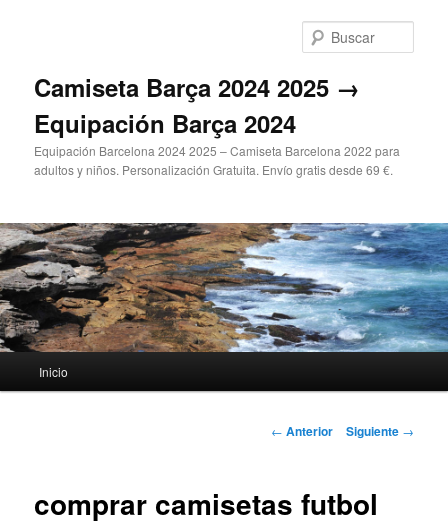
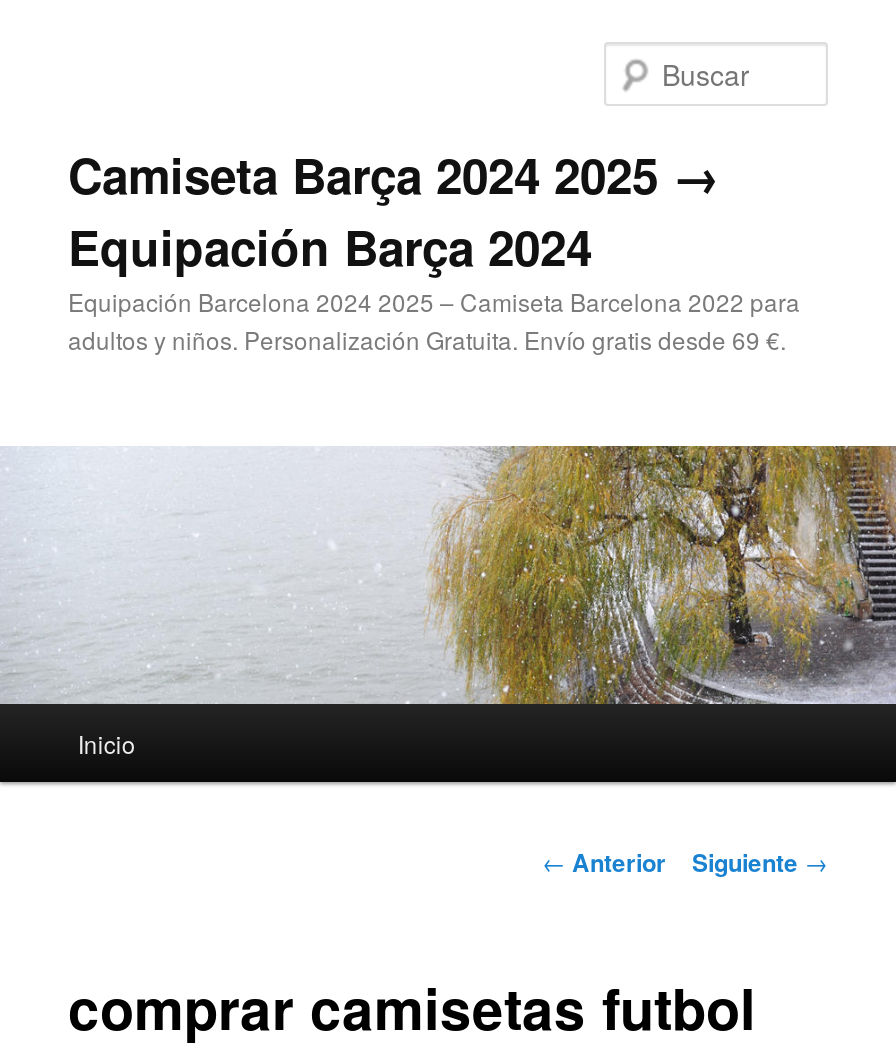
- [image]
+ [image]
